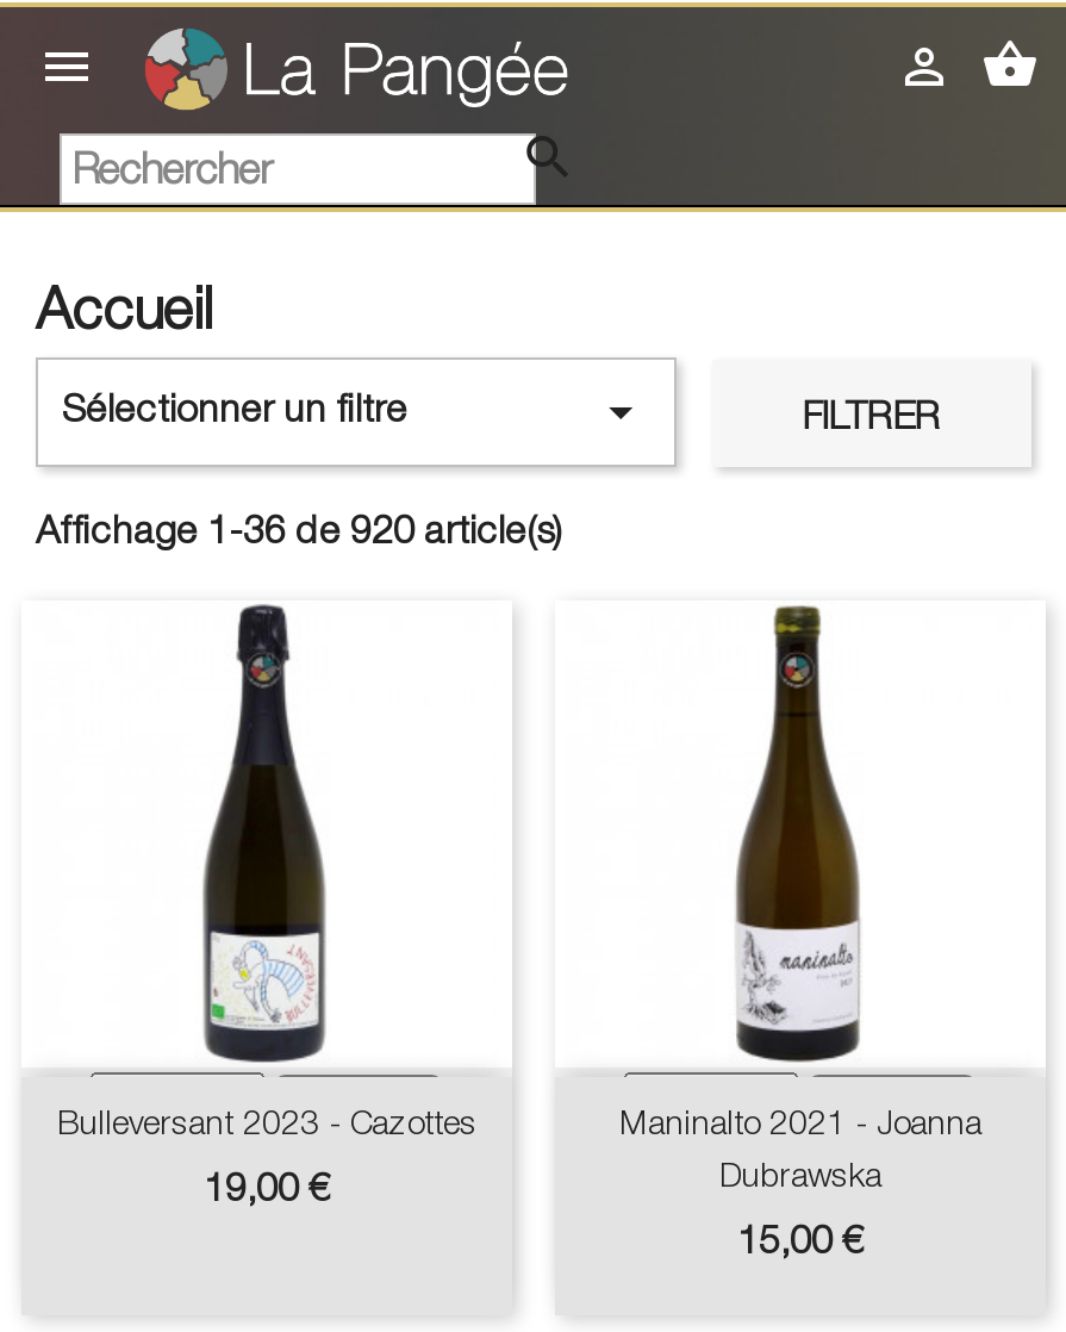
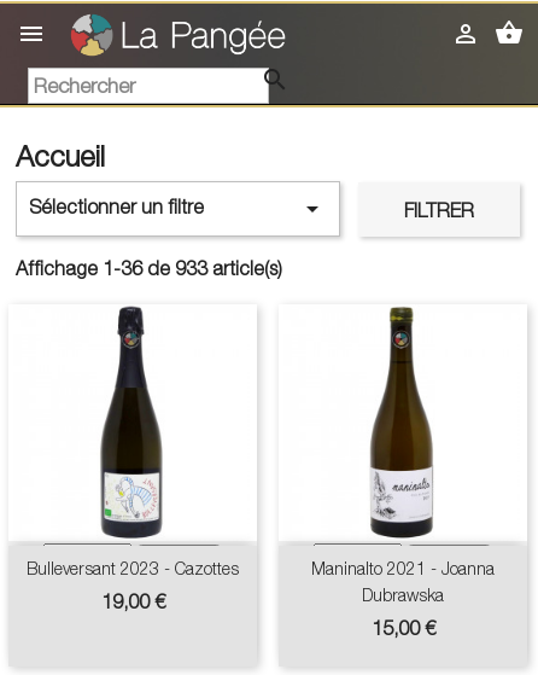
- Affichage 1-36 de 920 article(s)
+ Affichage 1-36 de 933 article(s)
